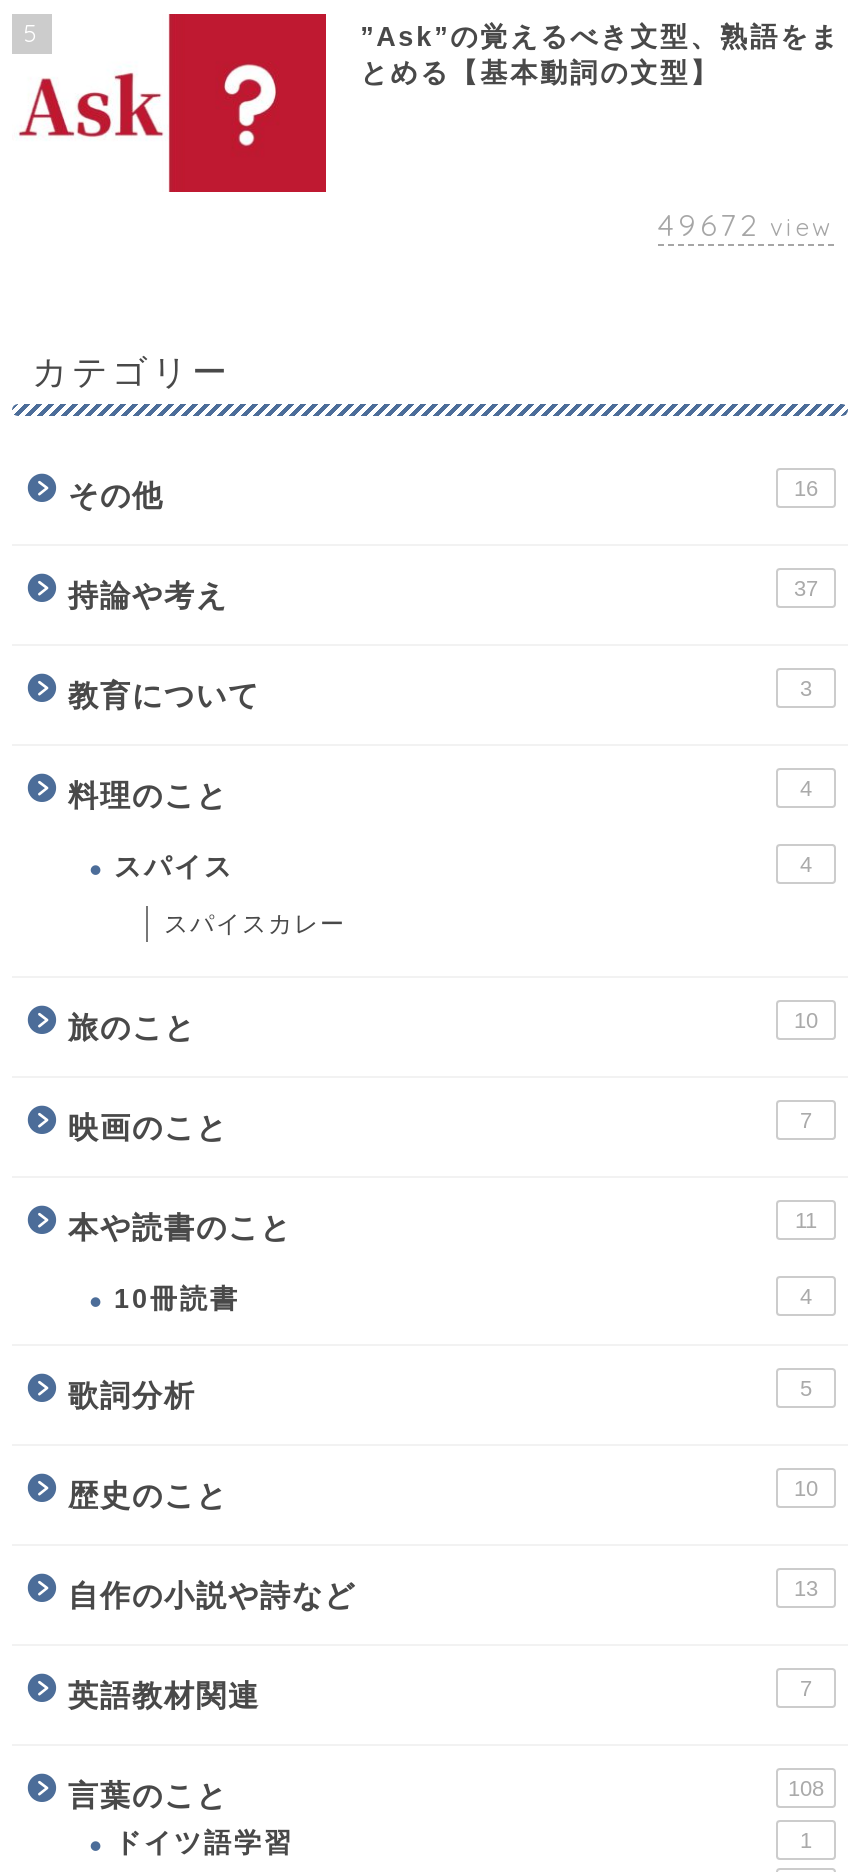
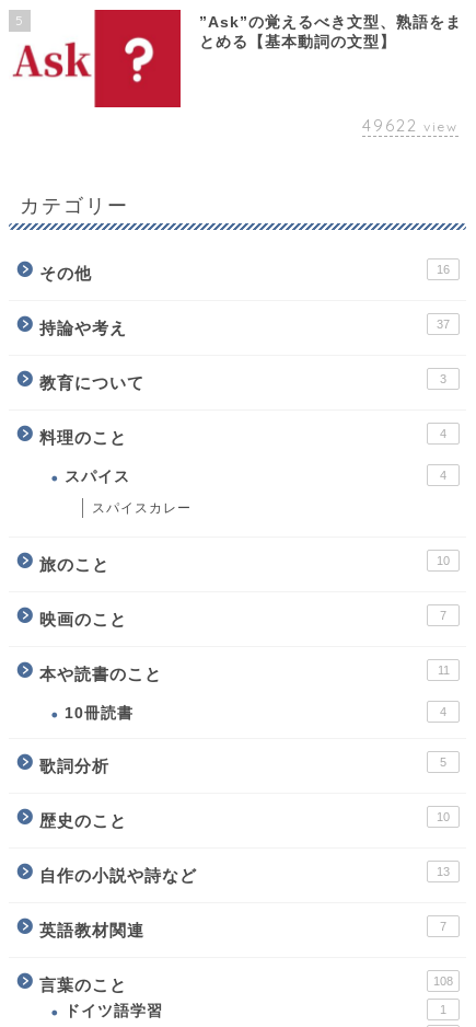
- 49672 view
+ 49622 view
